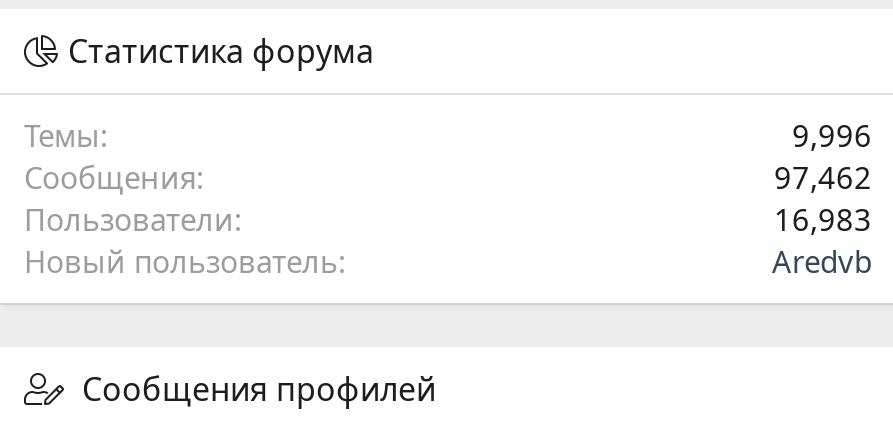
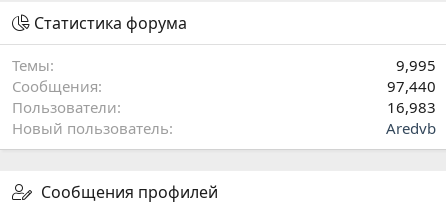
- 9,996
+ 9,995

- 97,462
+ 97,440
